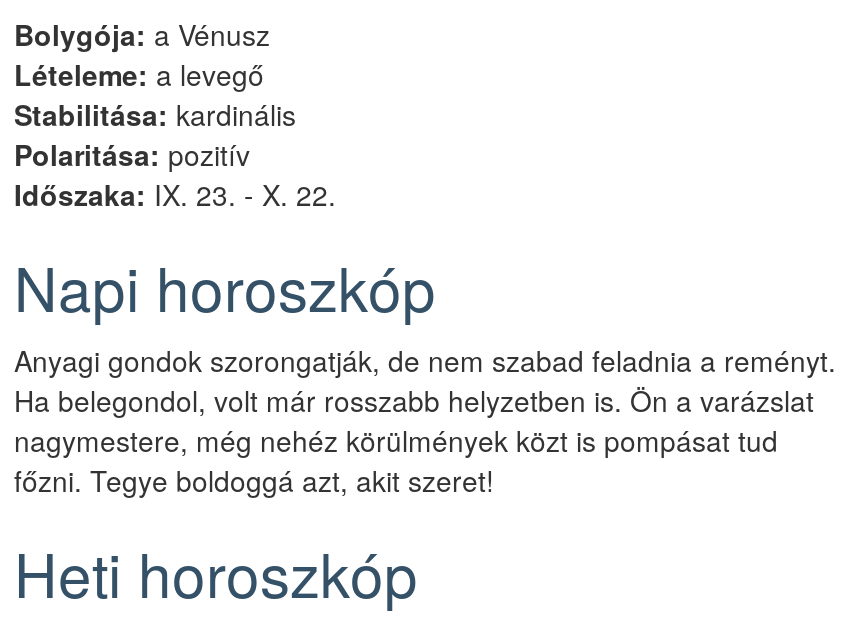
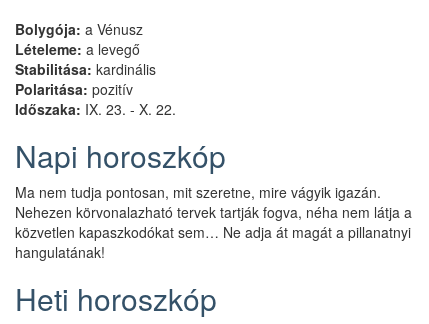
- Anyagi gondok szorongatják, de nem szabad feladnia a reményt.
- Ha belegondol, volt már rosszabb helyzetben is. Ön a varázslat
- nagymestere, még nehéz körülmények közt is pompásat tud
- főzni. Tegye boldoggá azt, akit szeret!
+ Ma nem tudja pontosan, mit szeretne, mire vágyik igazán.
+ Nehezen körvonalazható tervek tartják fogva, néha nem látja a
+ közvetlen kapaszkodókat sem… Ne adja át magát a pillanatnyi
+ hangulatának!
